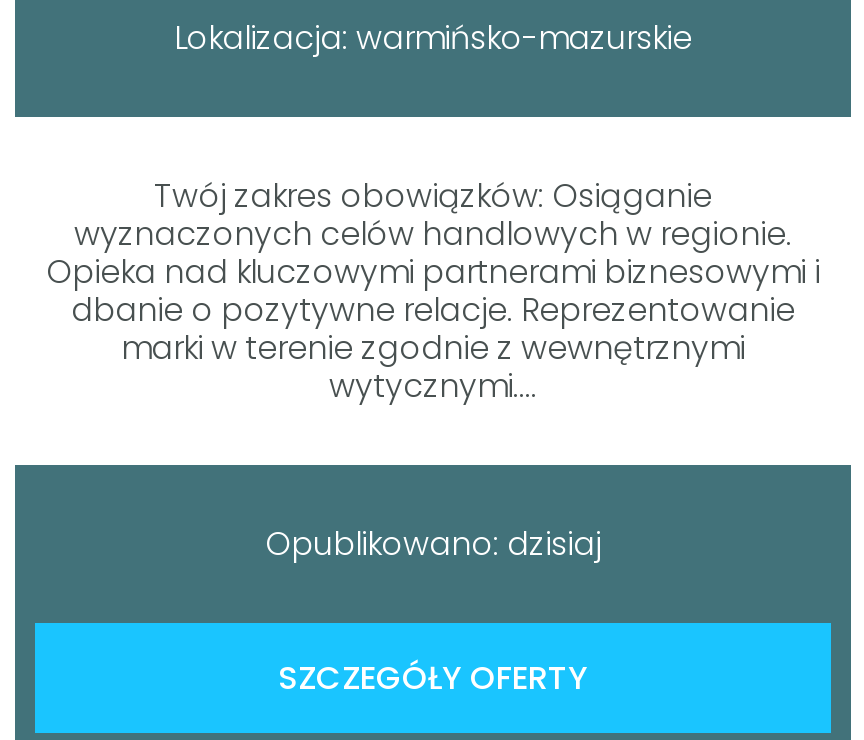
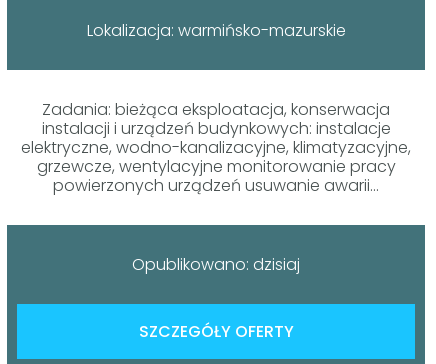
- Twój zakres obowiązków: Osiąganie
- wyznaczonych celów handlowych w regionie.
- Opieka nad kluczowymi partnerami biznesowymi i
- dbanie o pozytywne relacje. Reprezentowanie
- marki w terenie zgodnie z wewnętrznymi
- wytycznymi....
+ Zadania: bieżąca eksploatacja, konserwacja
+ instalacji i urządzeń budynkowych: instalacje
+ elektryczne, wodno-kanalizacyjne, klimatyzacyjne,
+ grzewcze, wentylacyjne monitorowanie pracy
+ powierzonych urządzeń usuwanie awarii...
